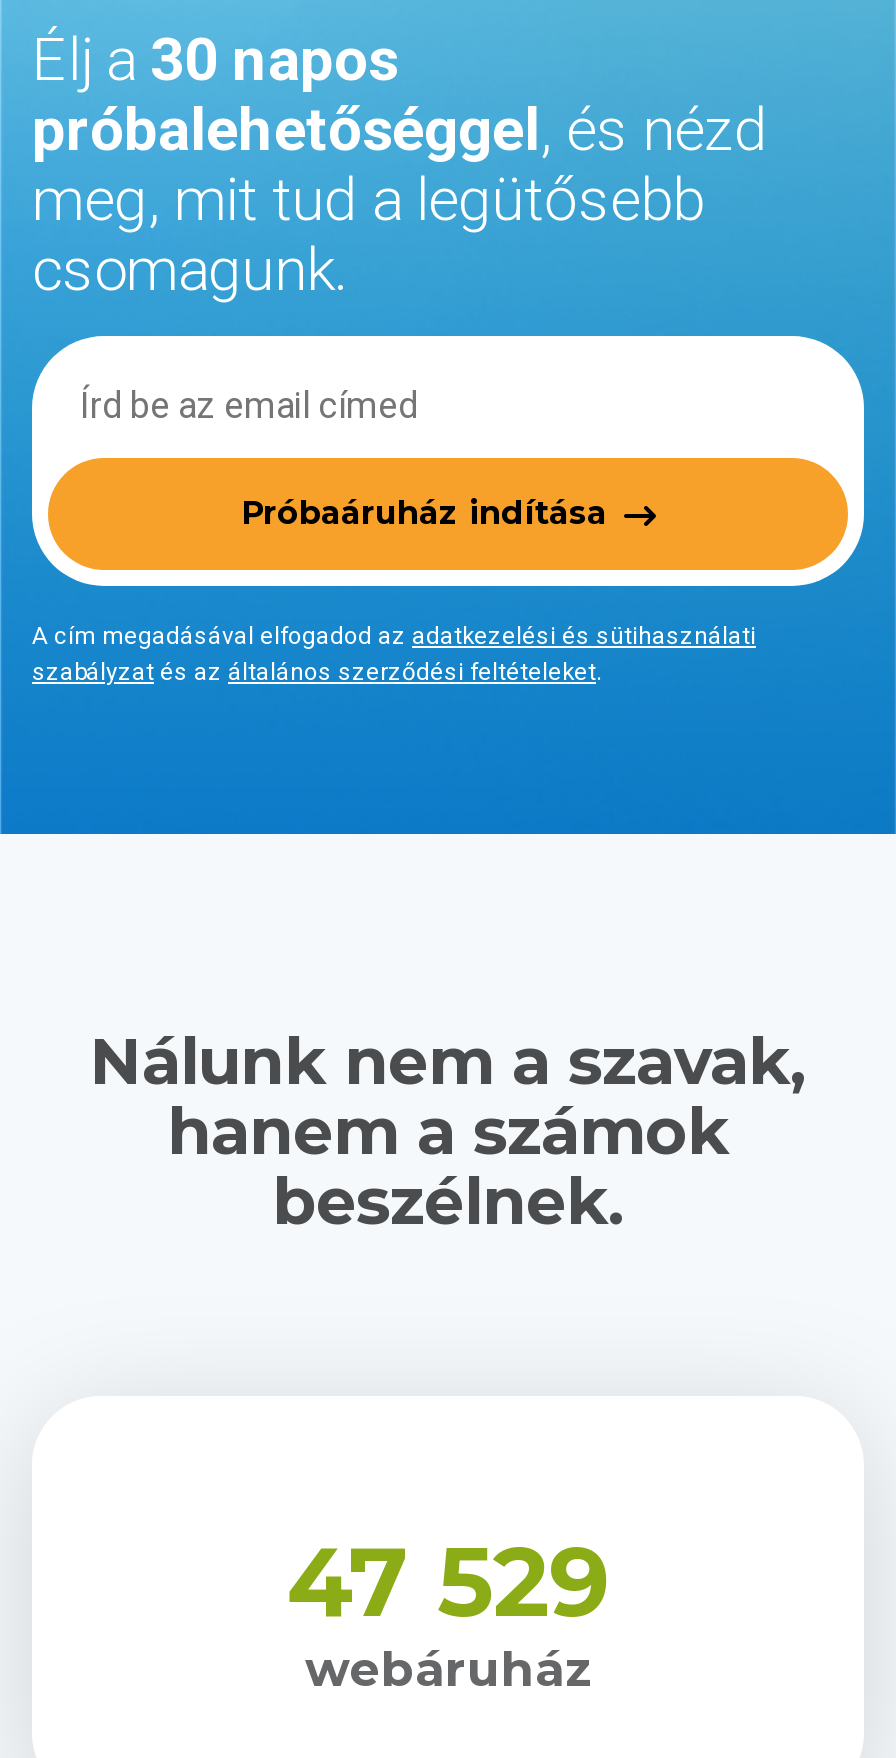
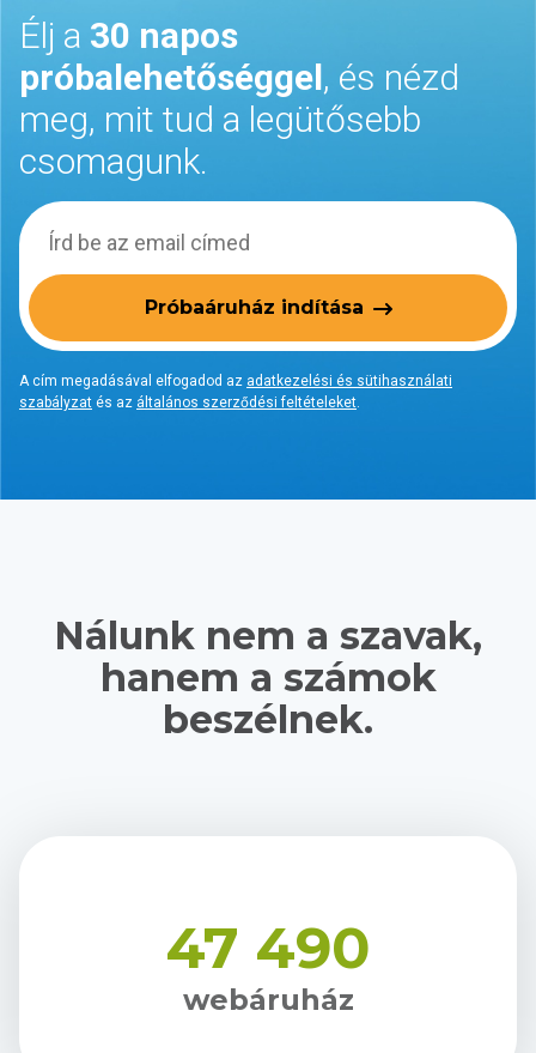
- 47 529
+ 47 490
